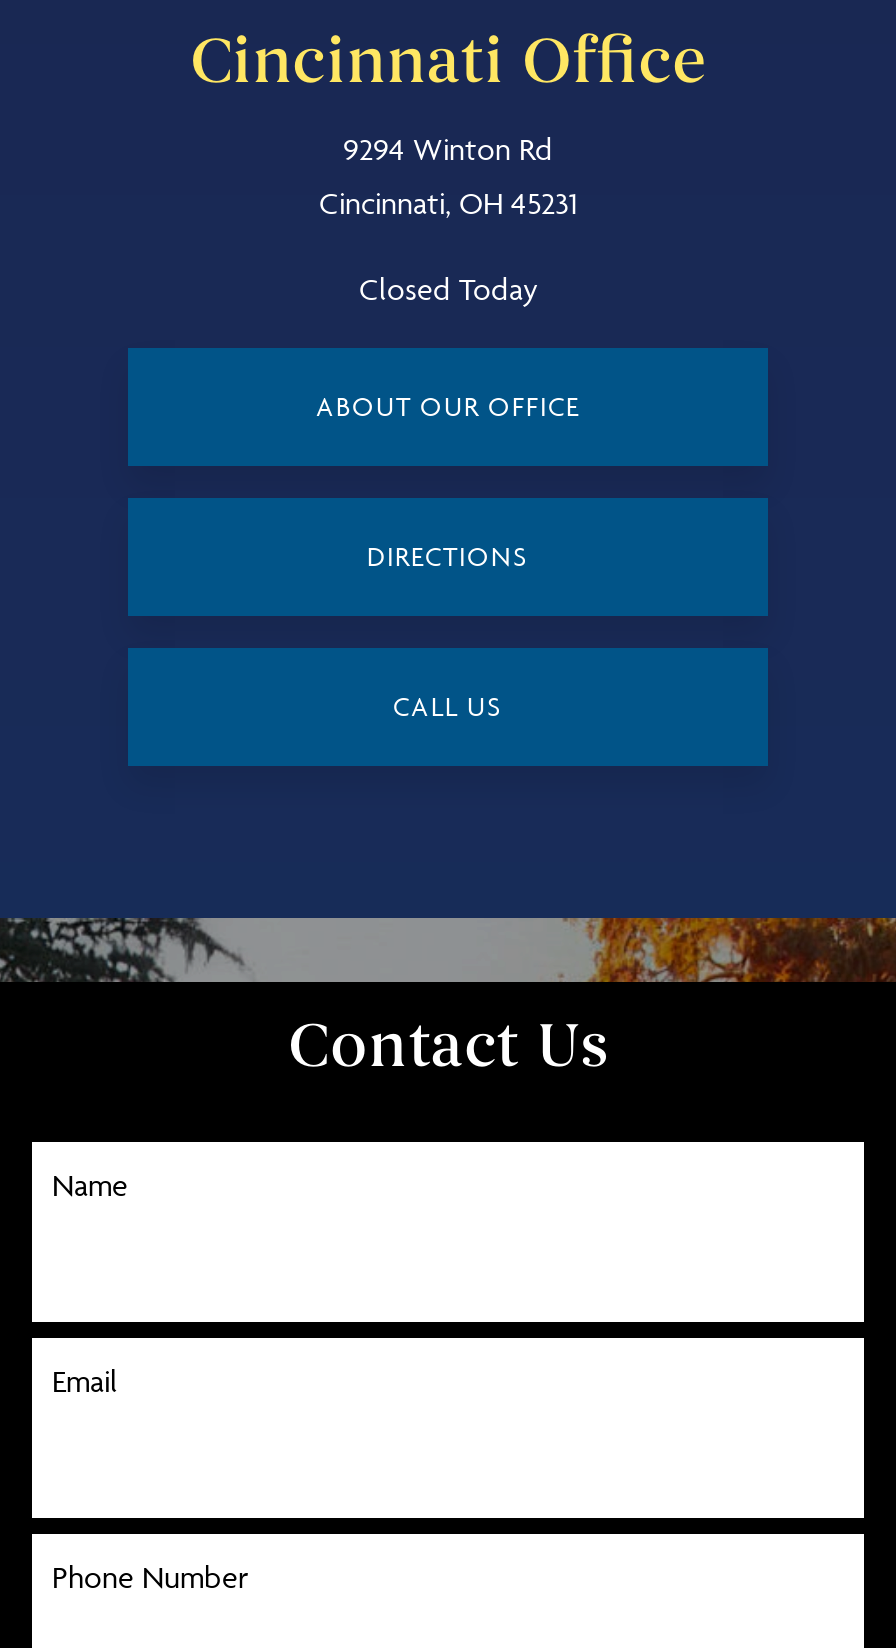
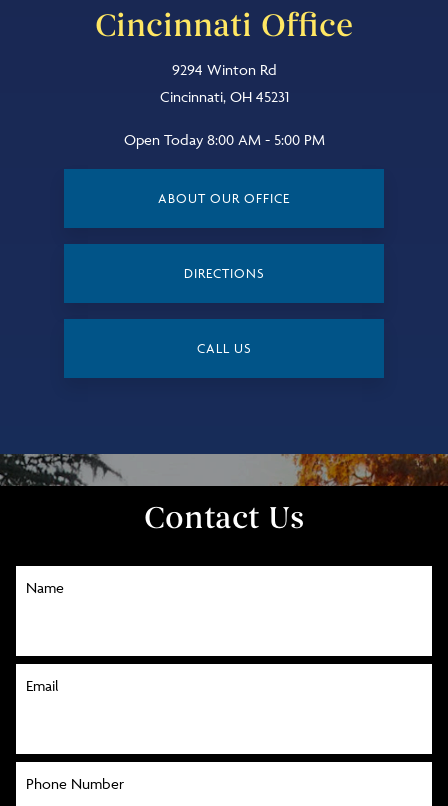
- Closed Today
+ Open Today 8:00 AM - 5:00 PM
